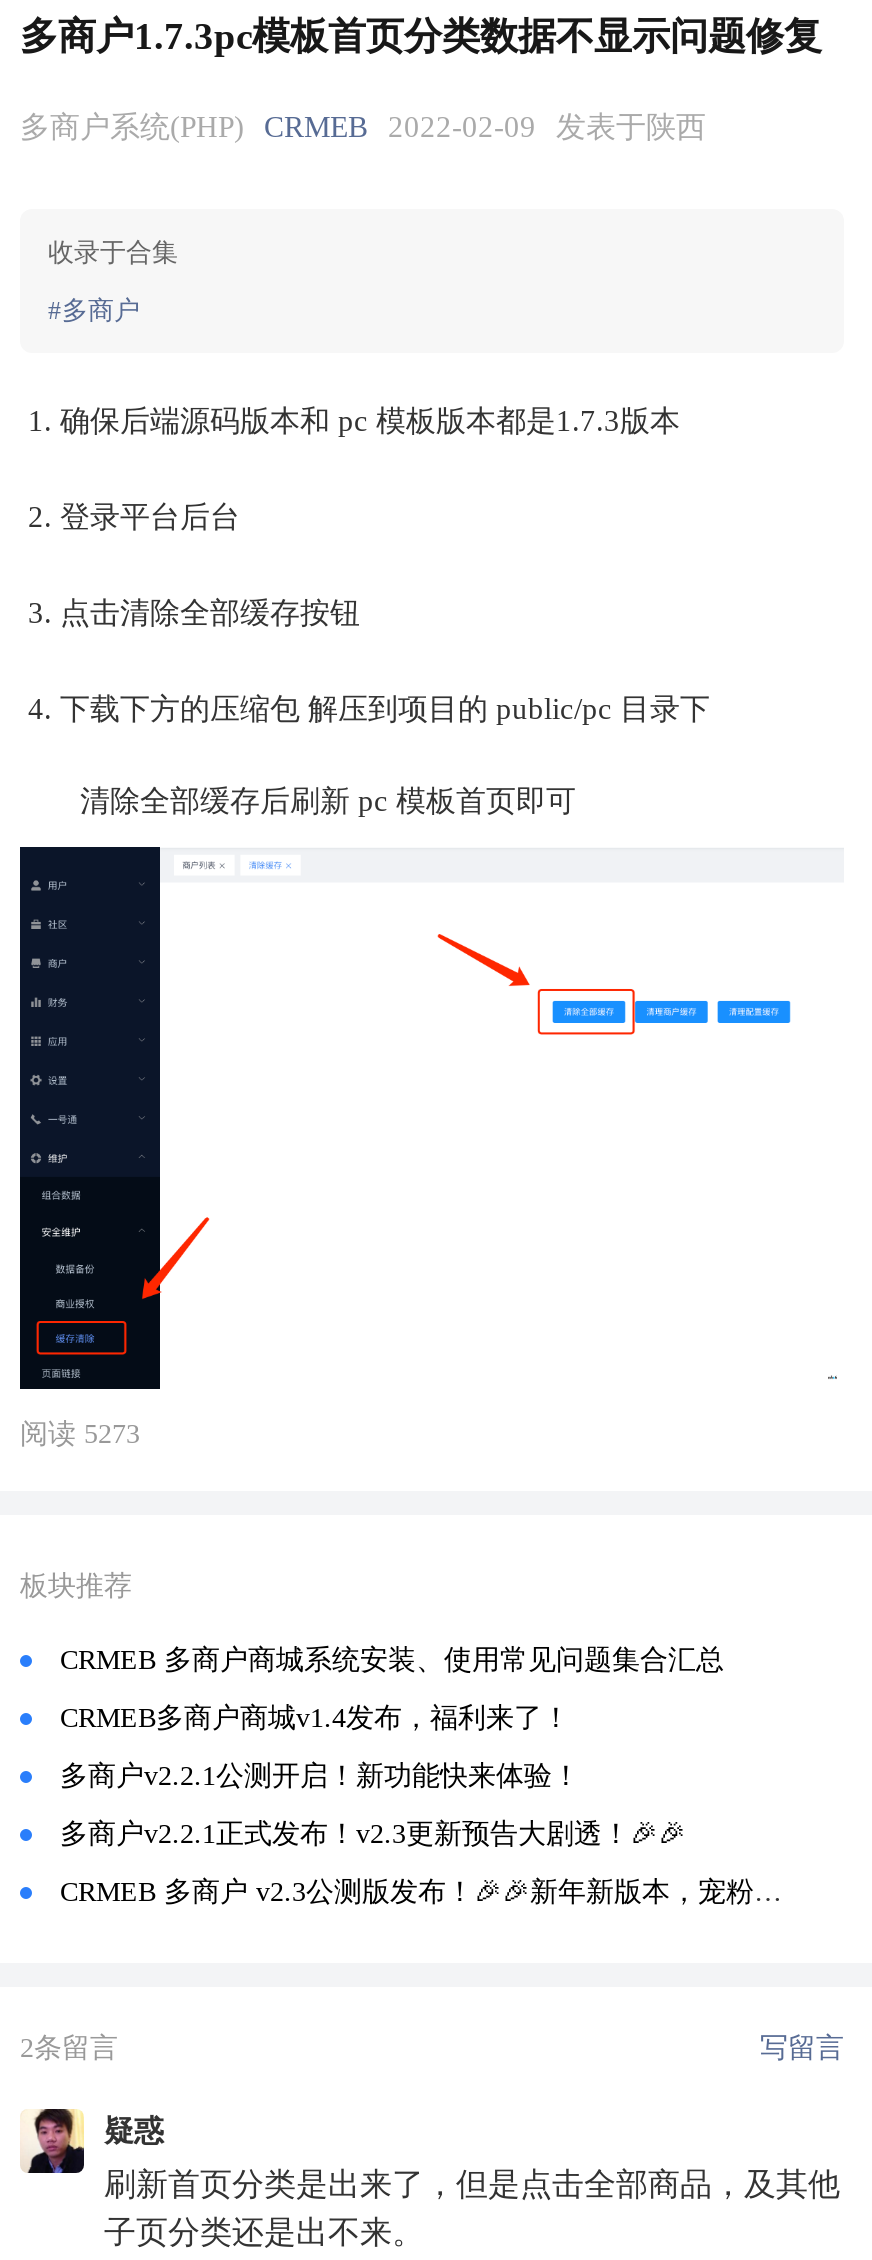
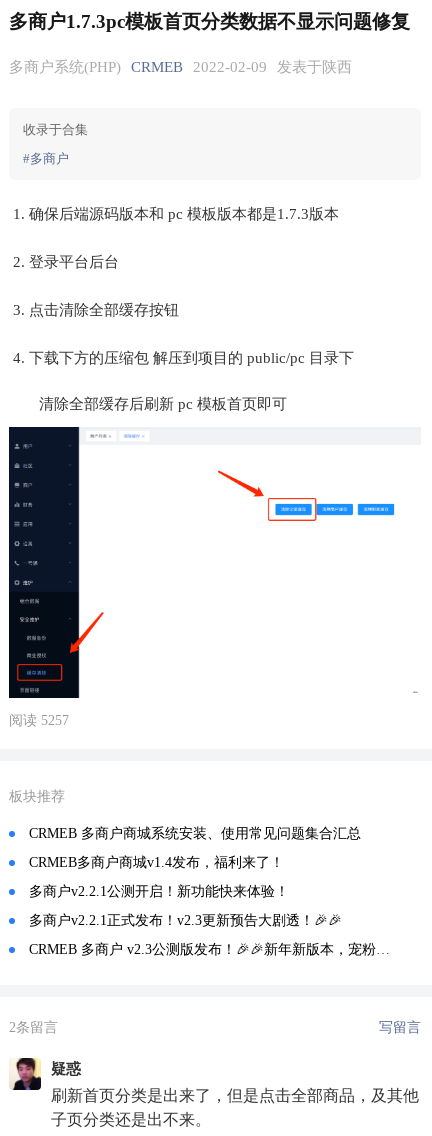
- 阅读 5273
+ 阅读 5257
